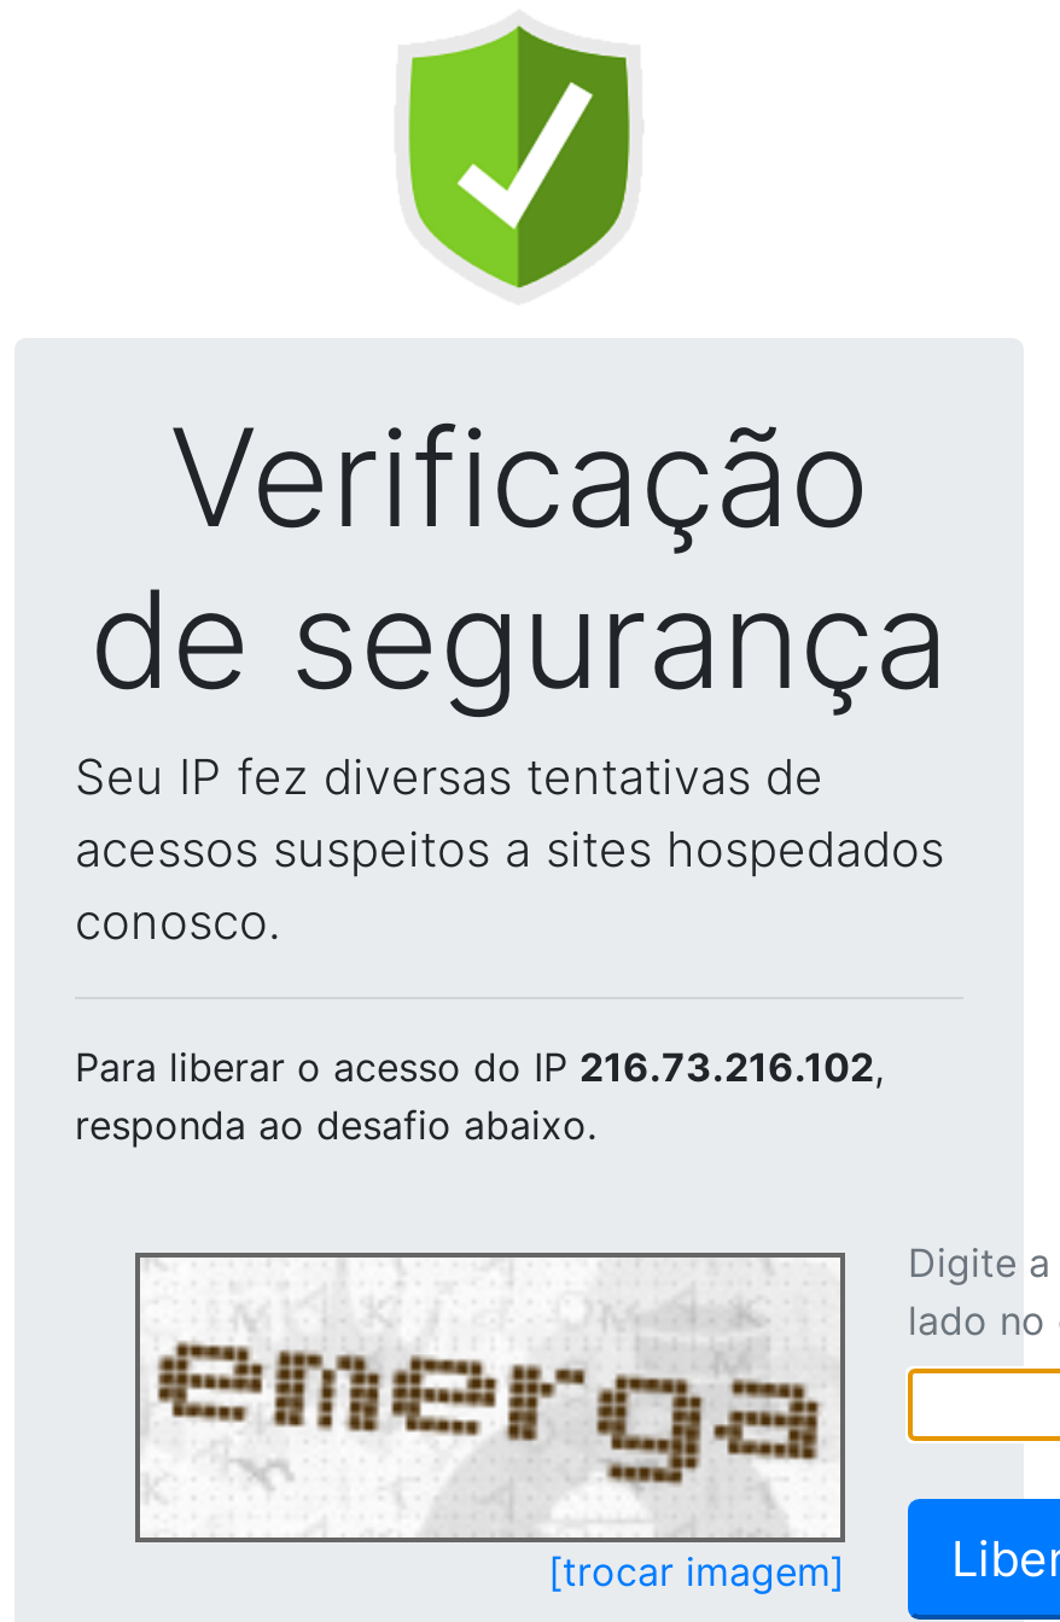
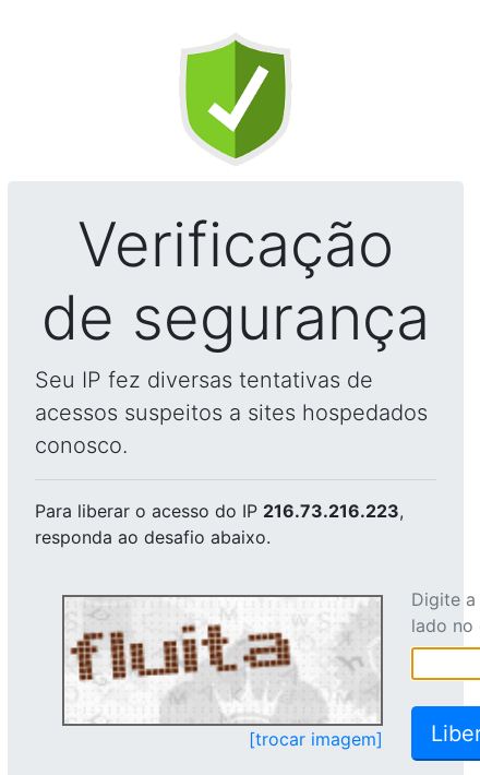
- Para liberar o acesso do IP 216.73.216.102,
+ Para liberar o acesso do IP 216.73.216.223,

- [image]
+ [image]
